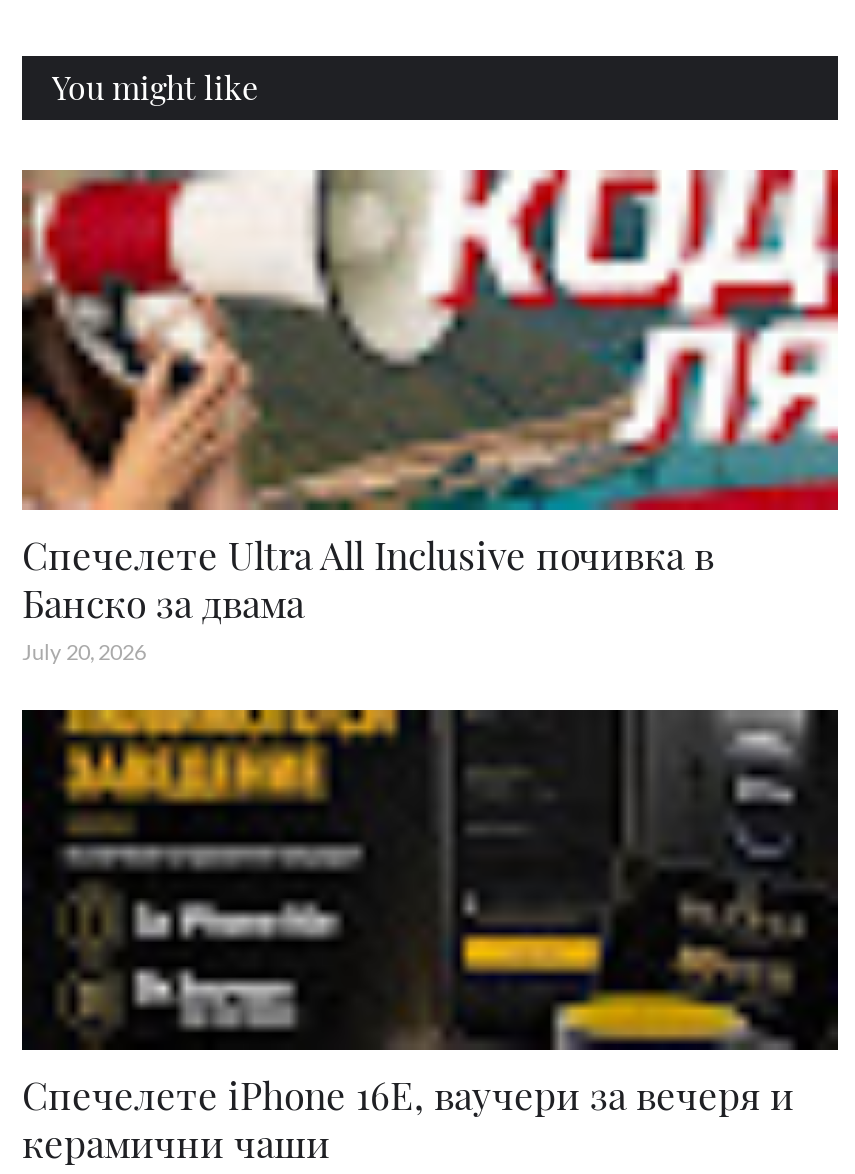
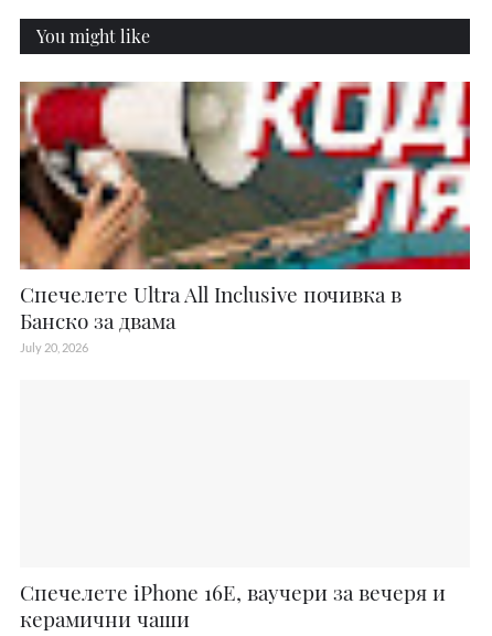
- [image]
